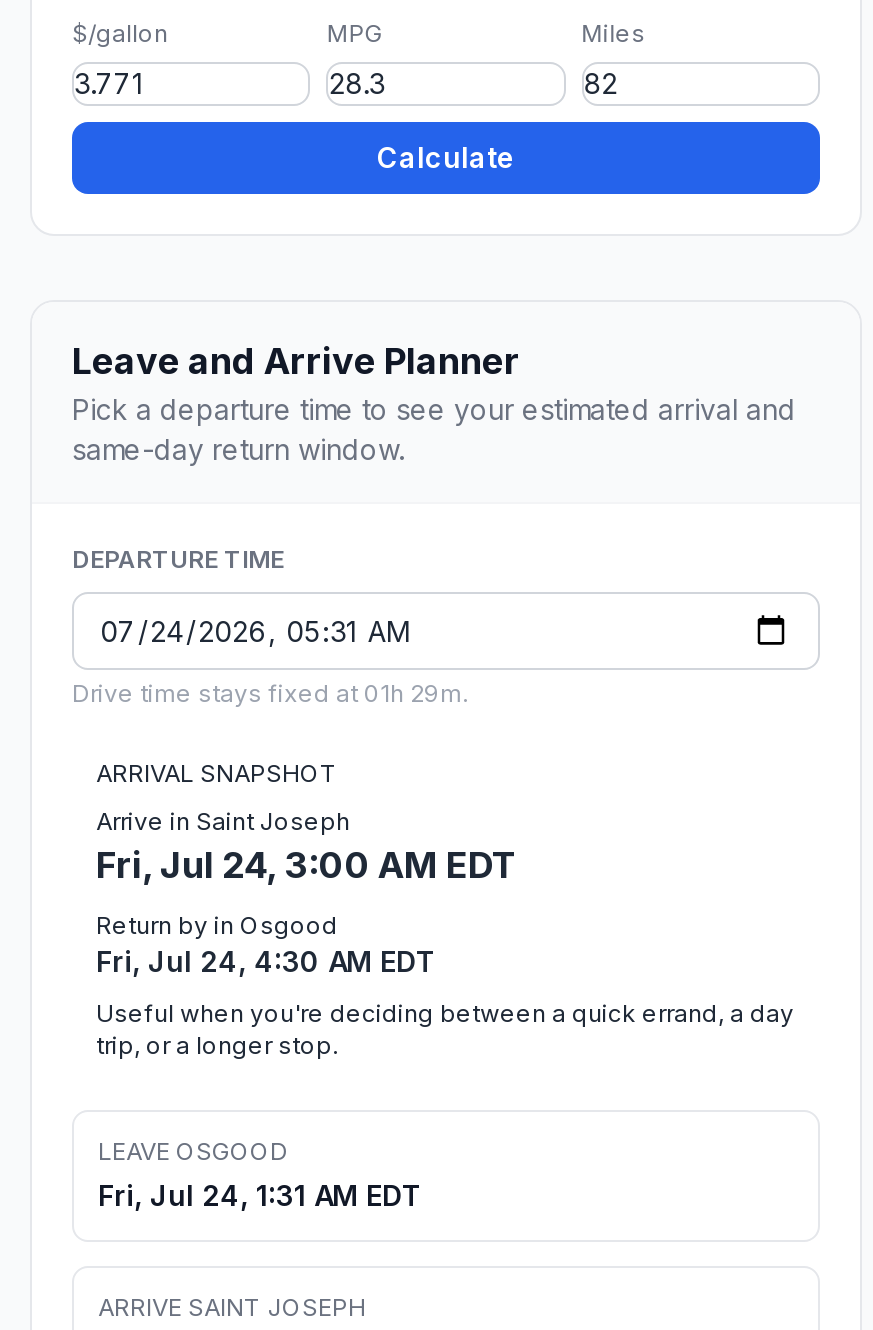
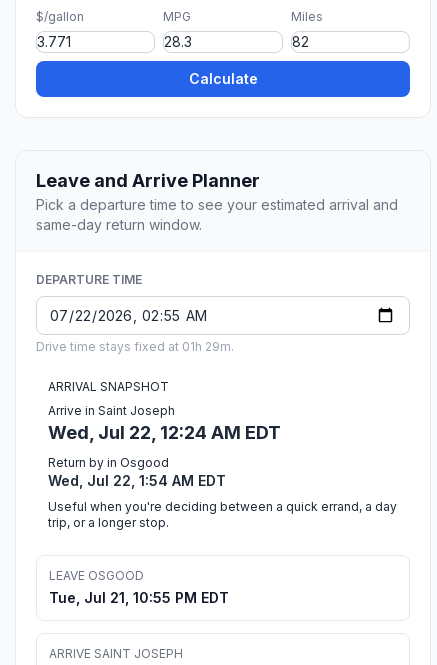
- Fri, Jul 24, 3:00 AM EDT
+ Wed, Jul 22, 12:24 AM EDT

- Fri, Jul 24, 4:30 AM EDT
+ Wed, Jul 22, 1:54 AM EDT

- Fri, Jul 24, 1:31 AM EDT
+ Tue, Jul 21, 10:55 PM EDT
